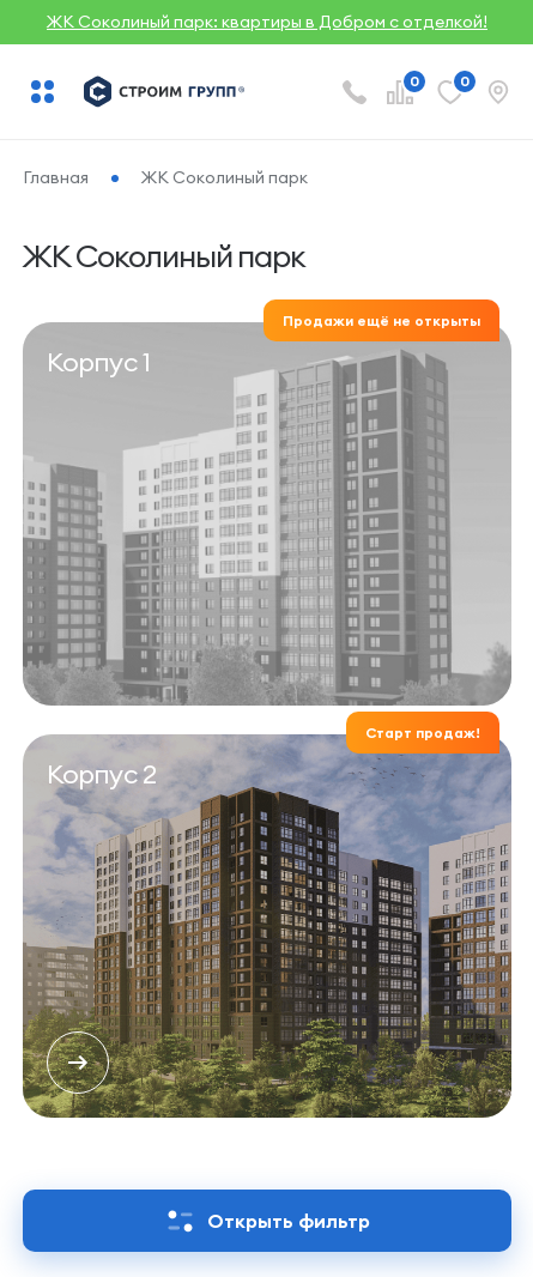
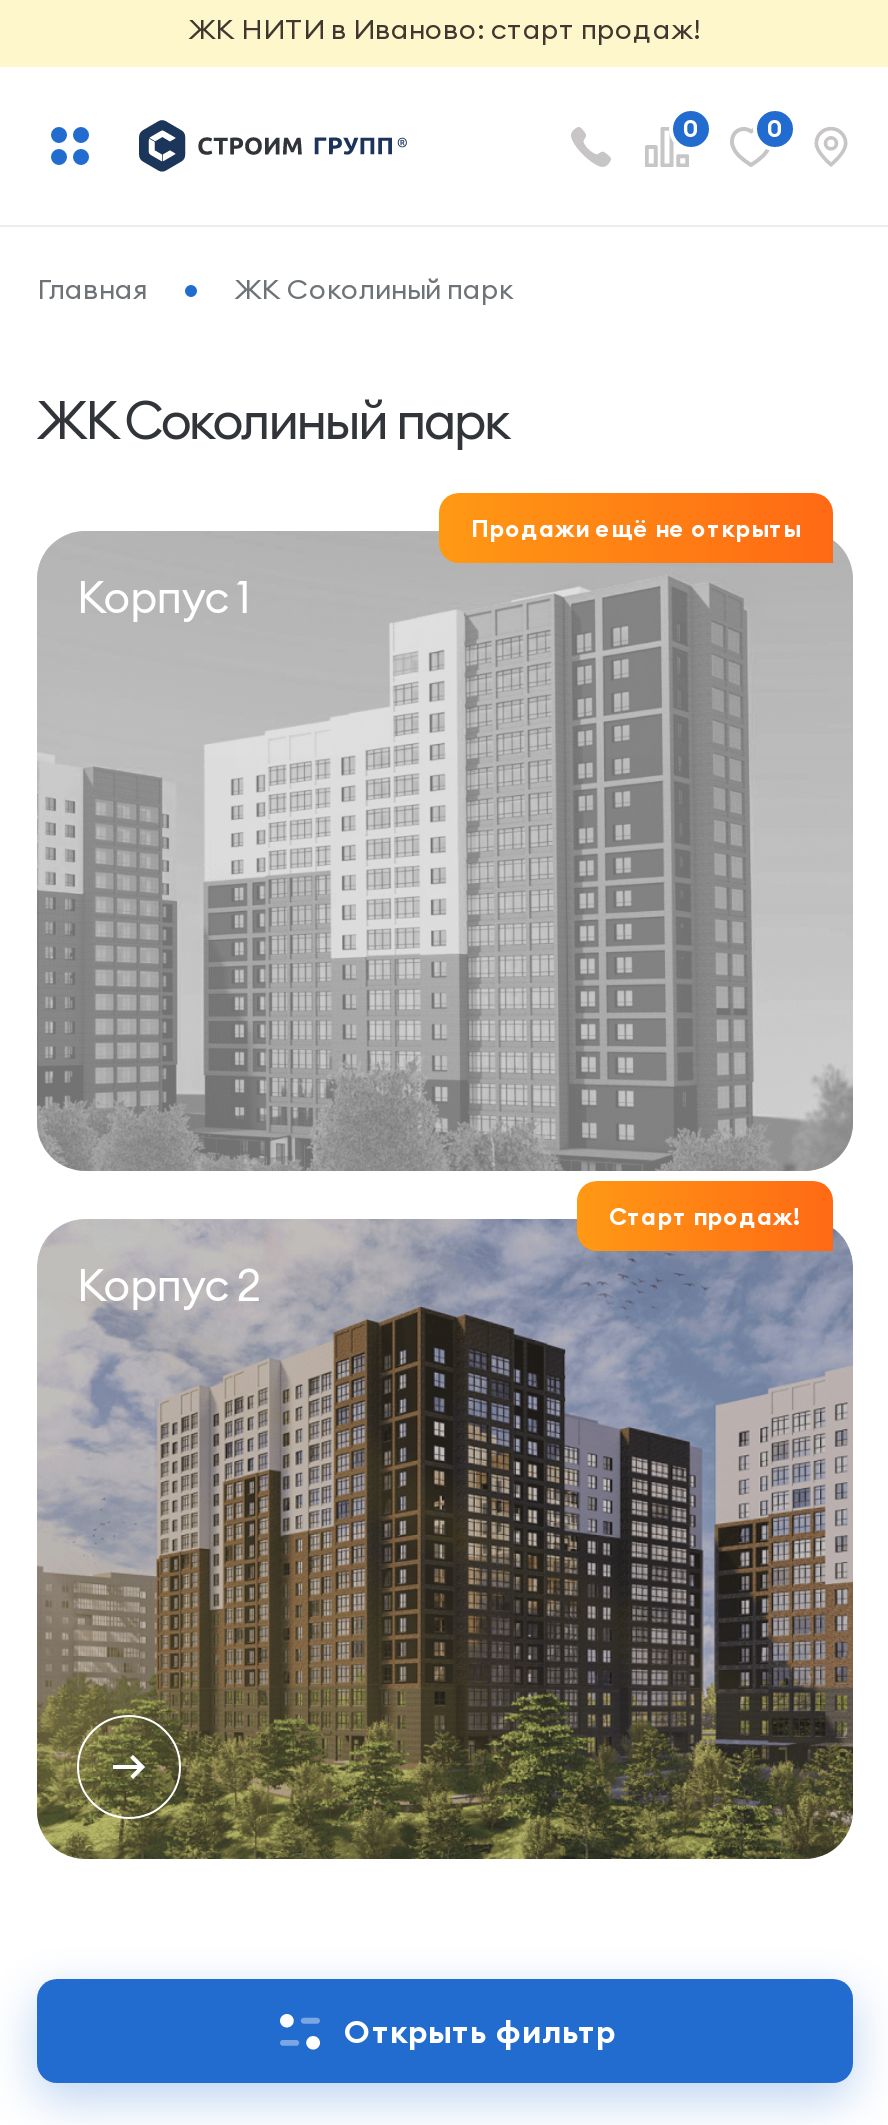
- ЖК Соколиный парк: квартиры в Добром с отделкой!
+ ЖК НИТИ в Иваново: старт продаж!
